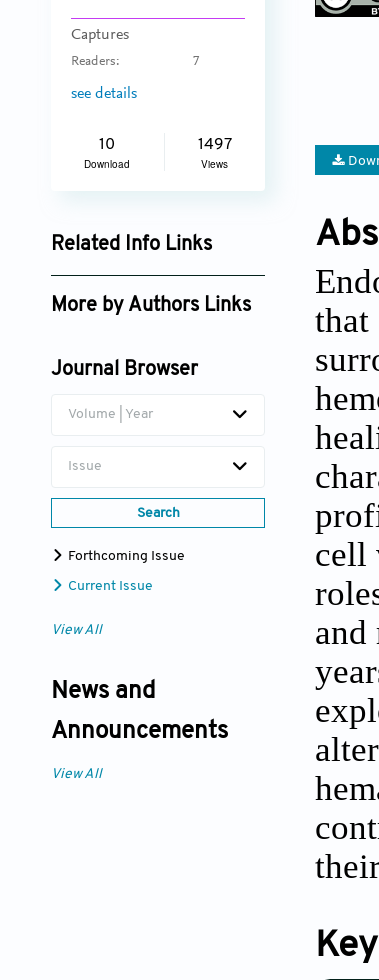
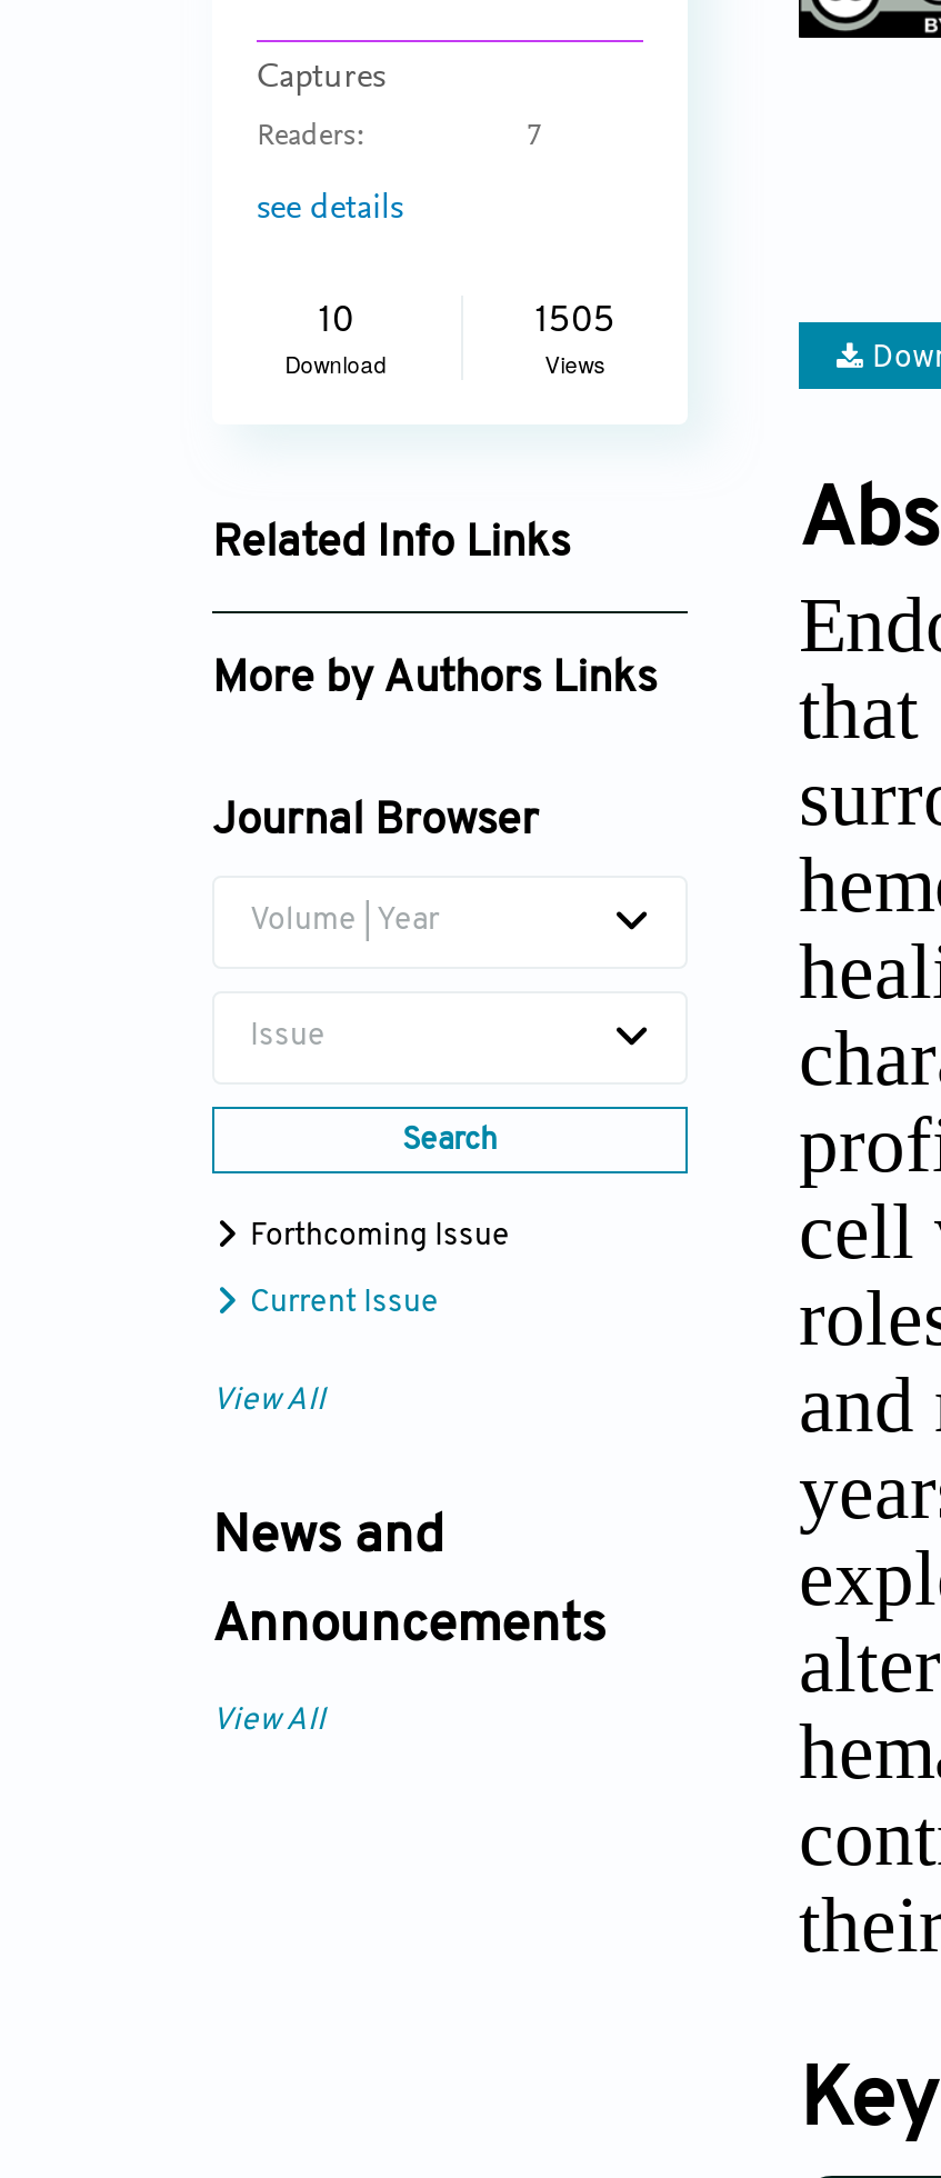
- 1497
+ 1505
